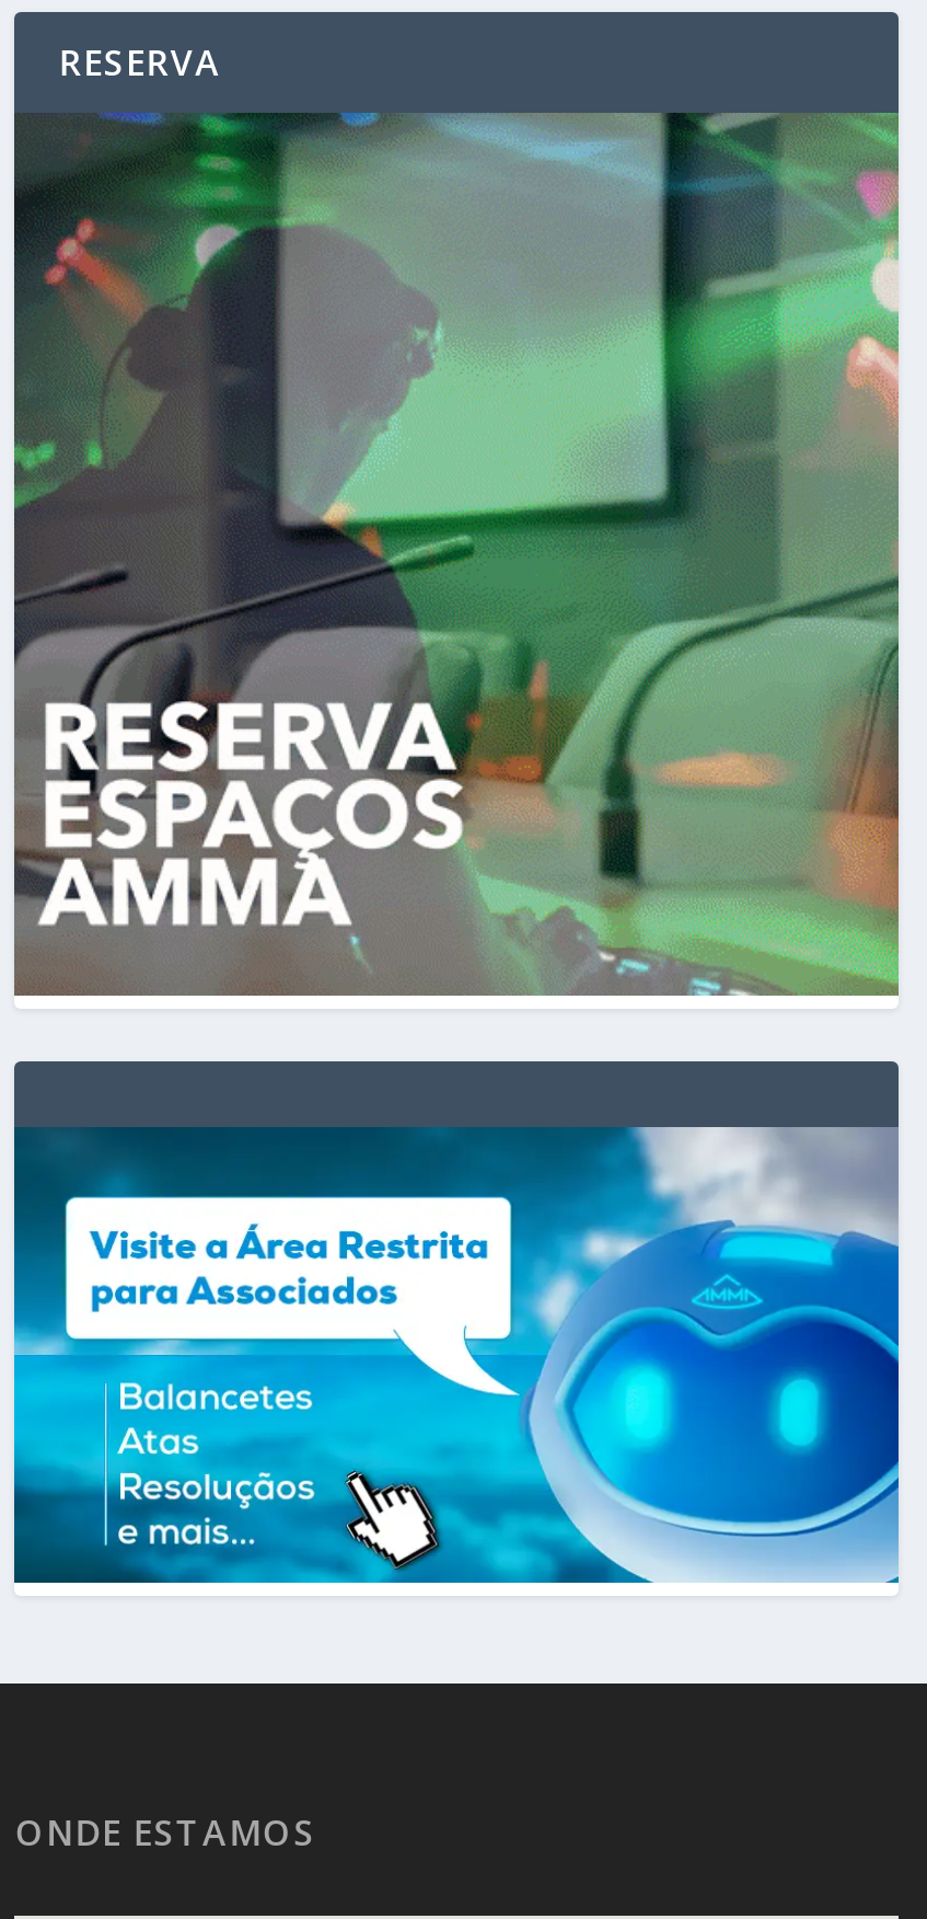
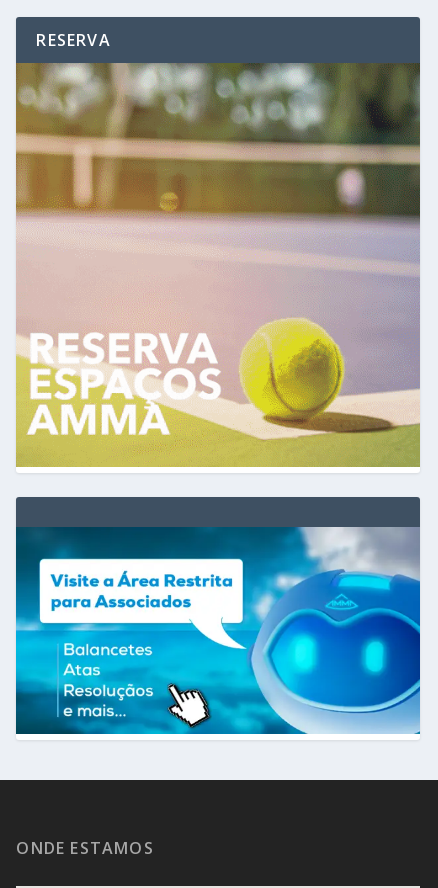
- [image]
+ [image]
